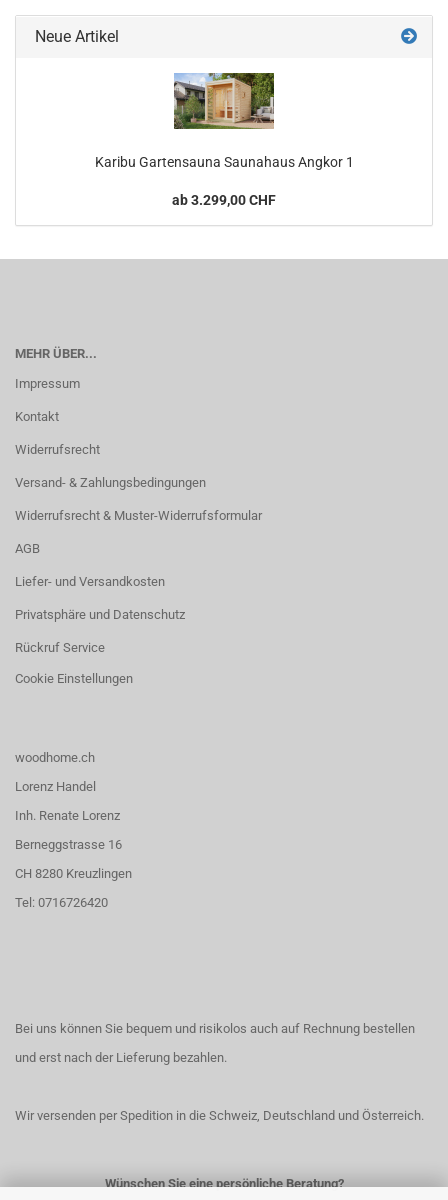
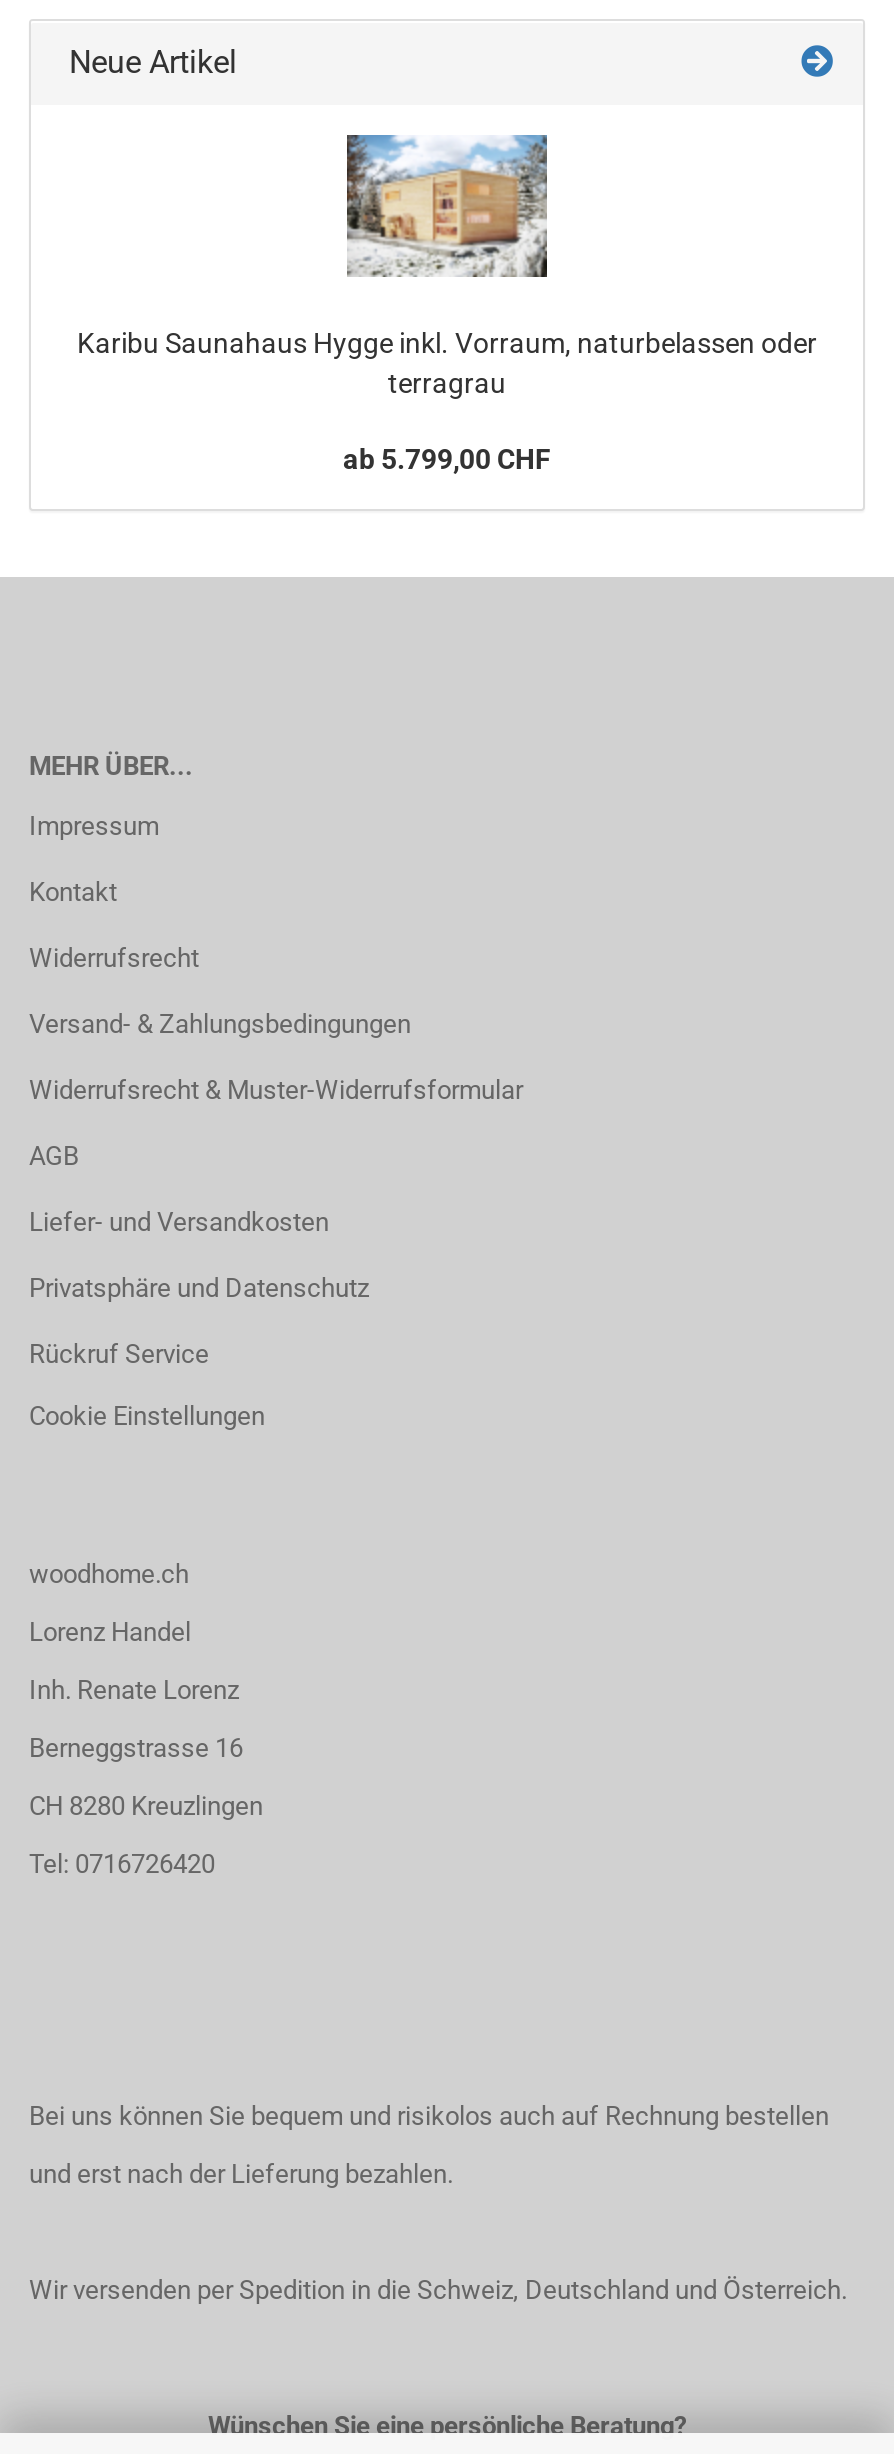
- [image]
- Karibu Gartensauna Saunahaus Angkor 1
+ [image]
+ Karibu Saunahaus Hygge inkl. Vorraum, naturbelassen oder
+ terragrau

- ab 3.299,00 CHF
+ ab 5.799,00 CHF
